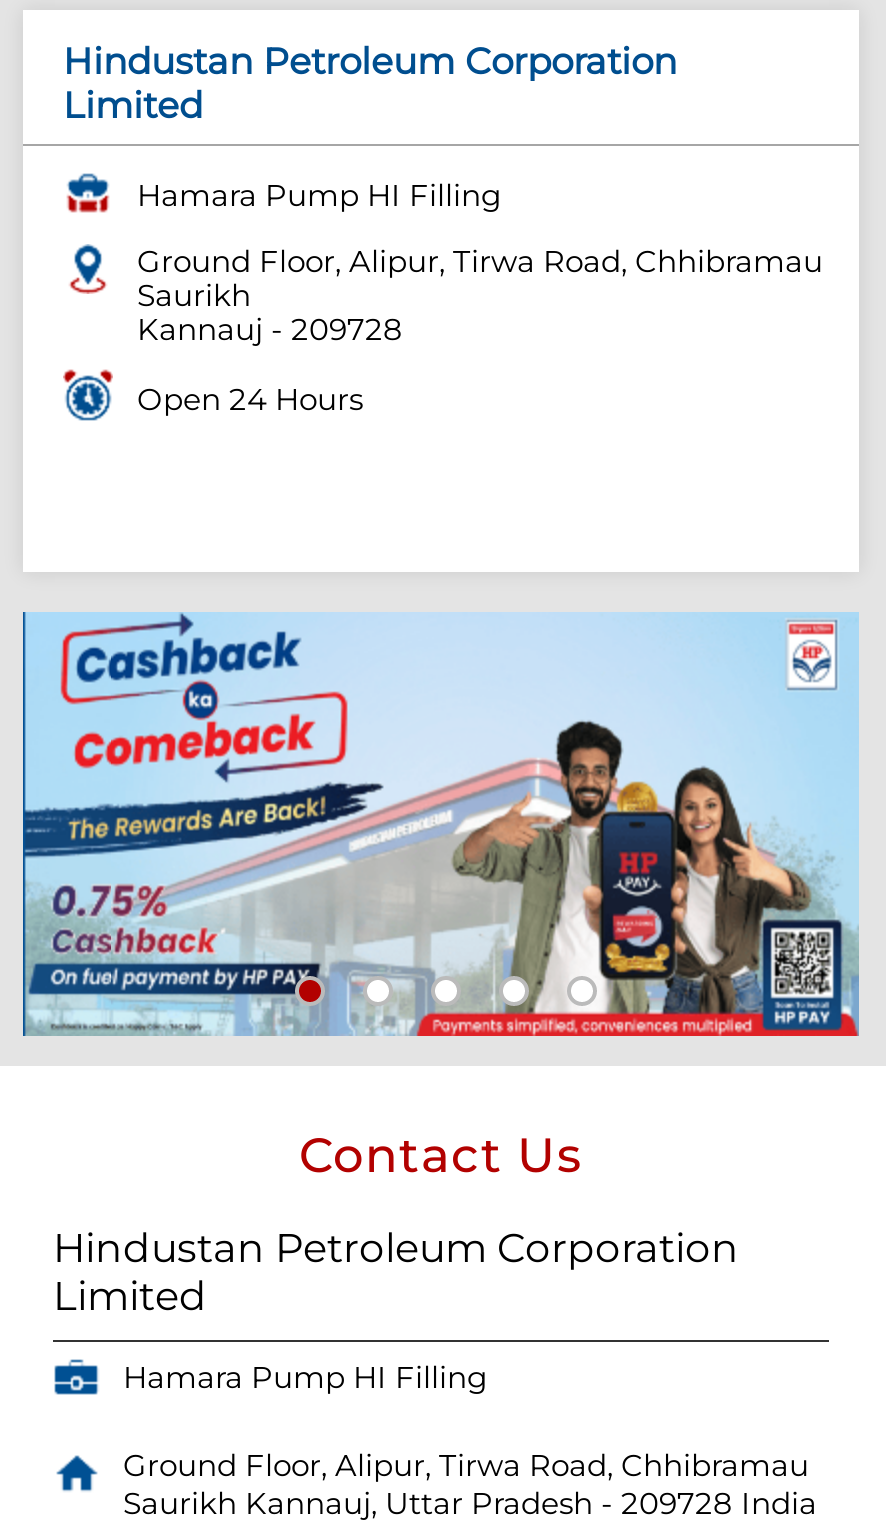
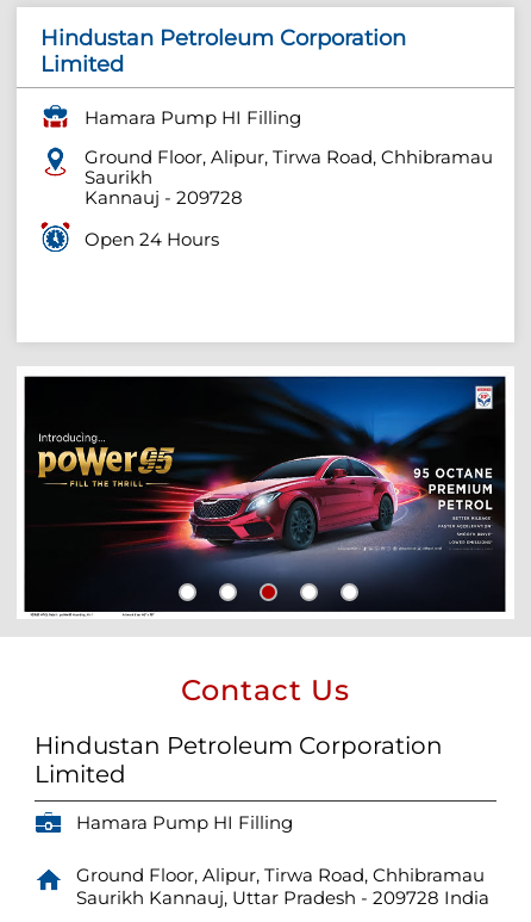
- [image]
+ [image]
